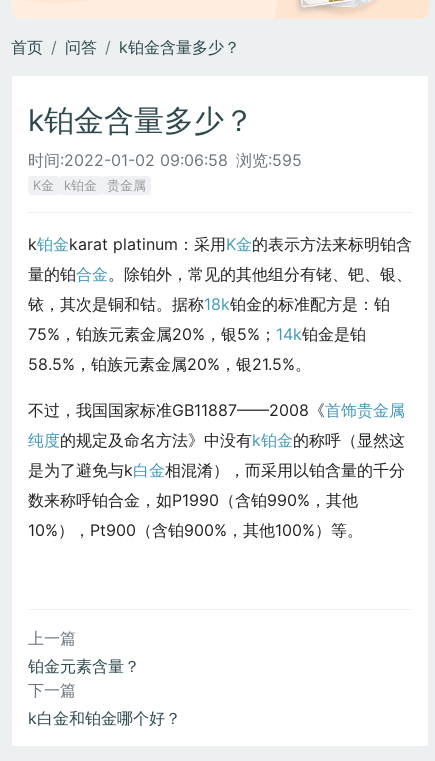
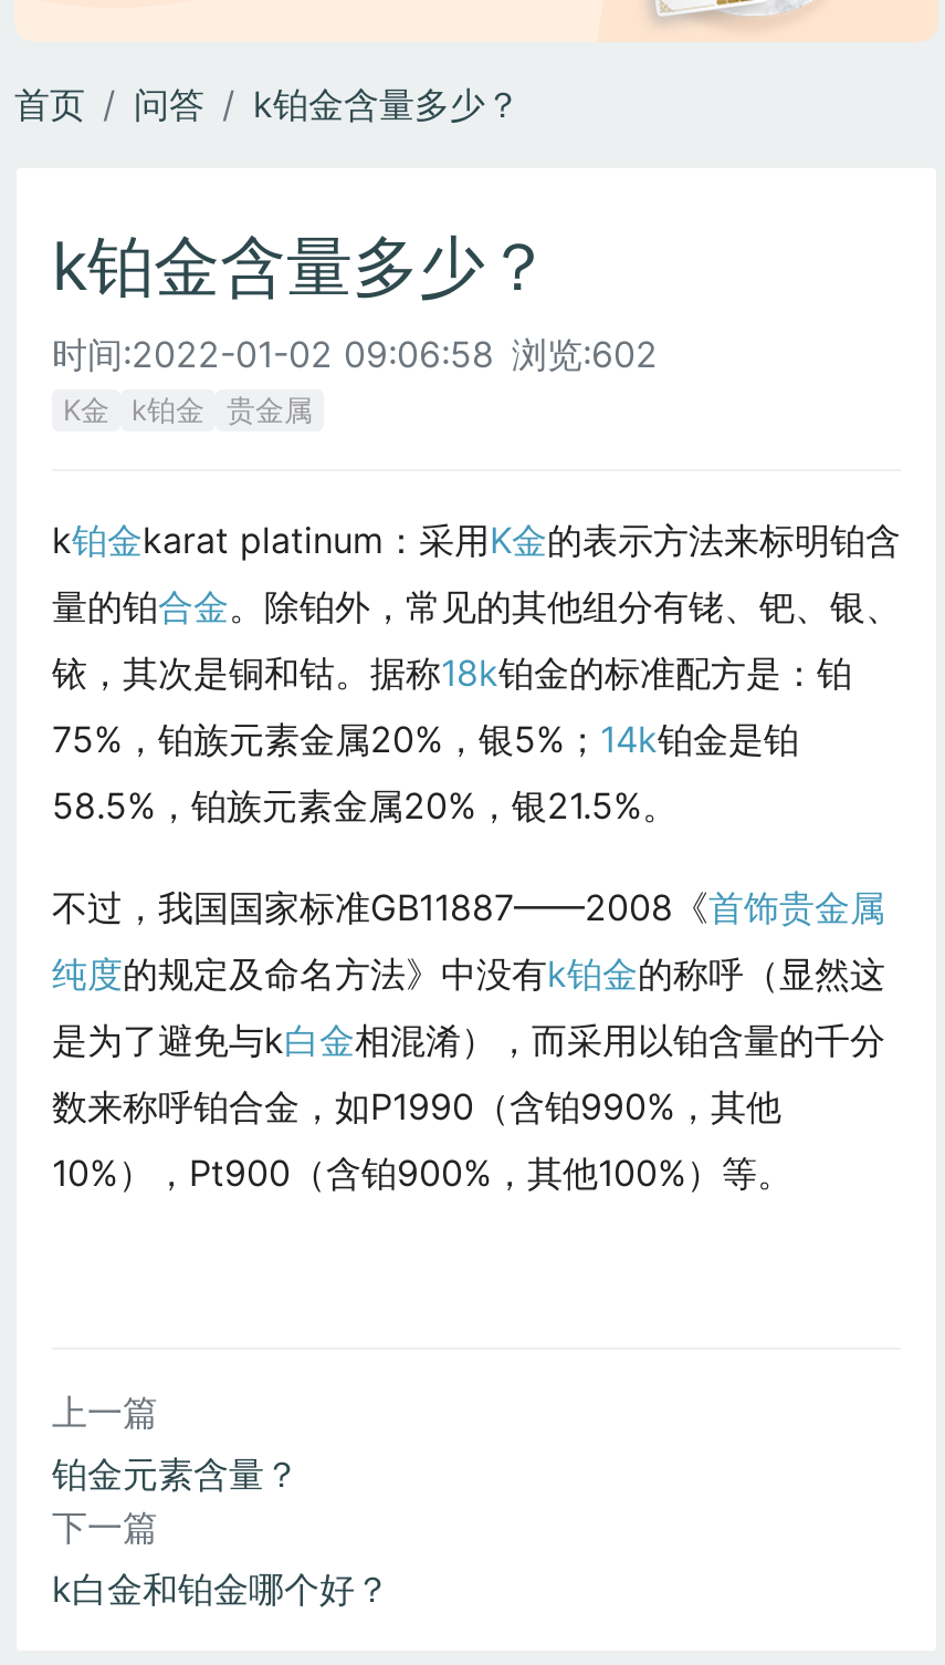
- 时间:2022-01-02 09:06:58 浏览:595
+ 时间:2022-01-02 09:06:58 浏览:602
